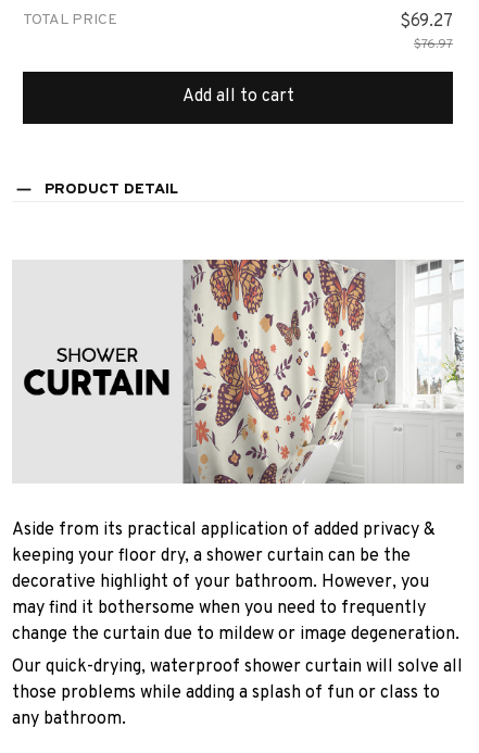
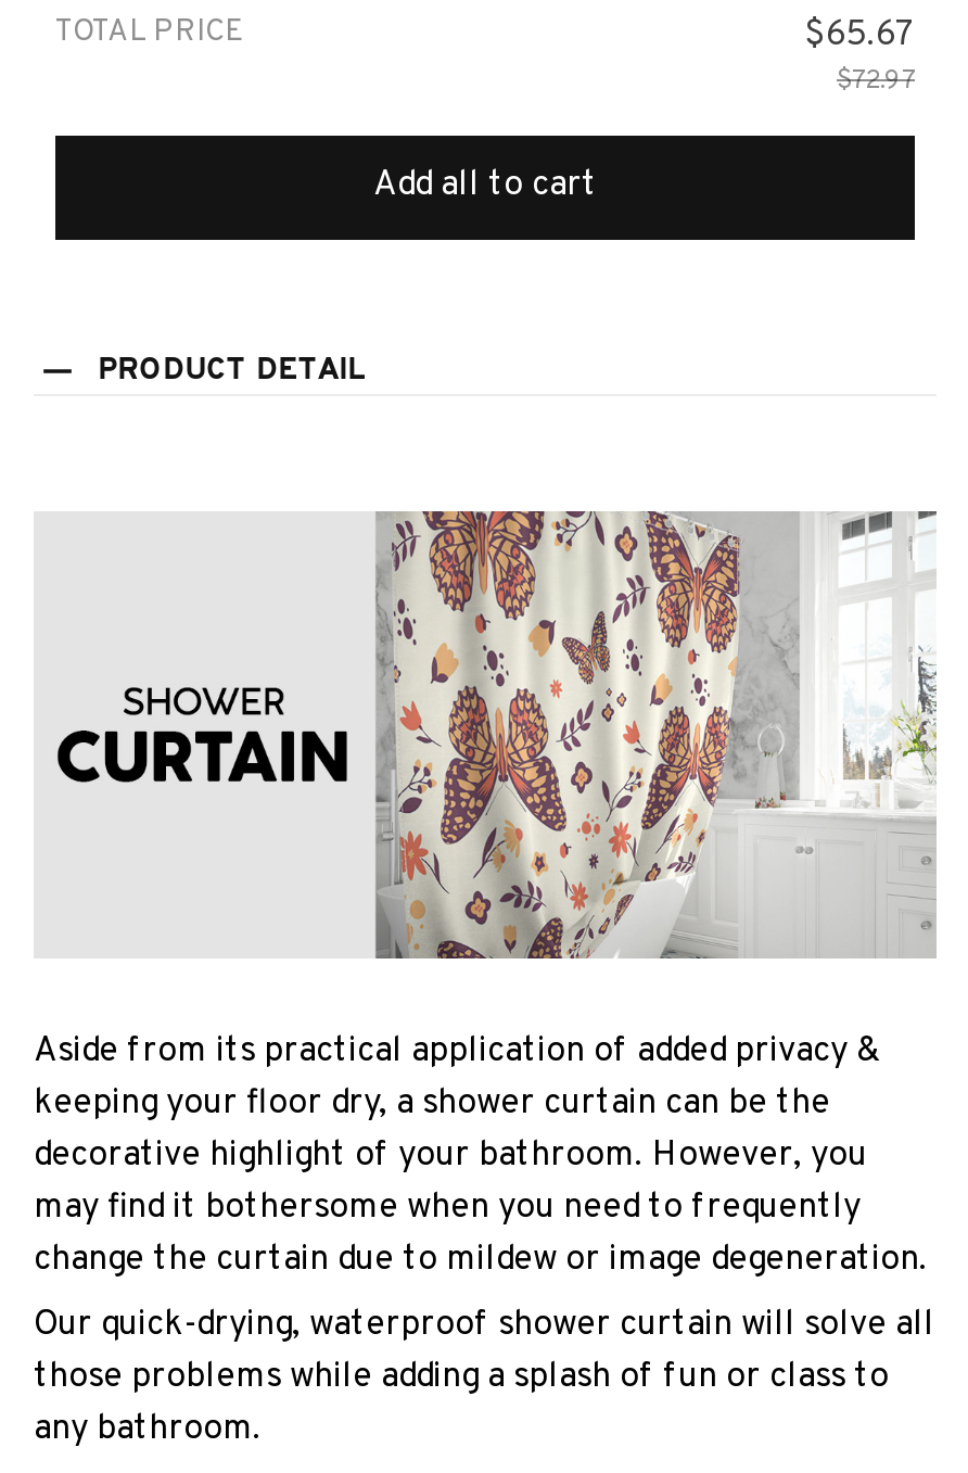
- $69.27
+ $65.67

- $76.97
+ $72.97
